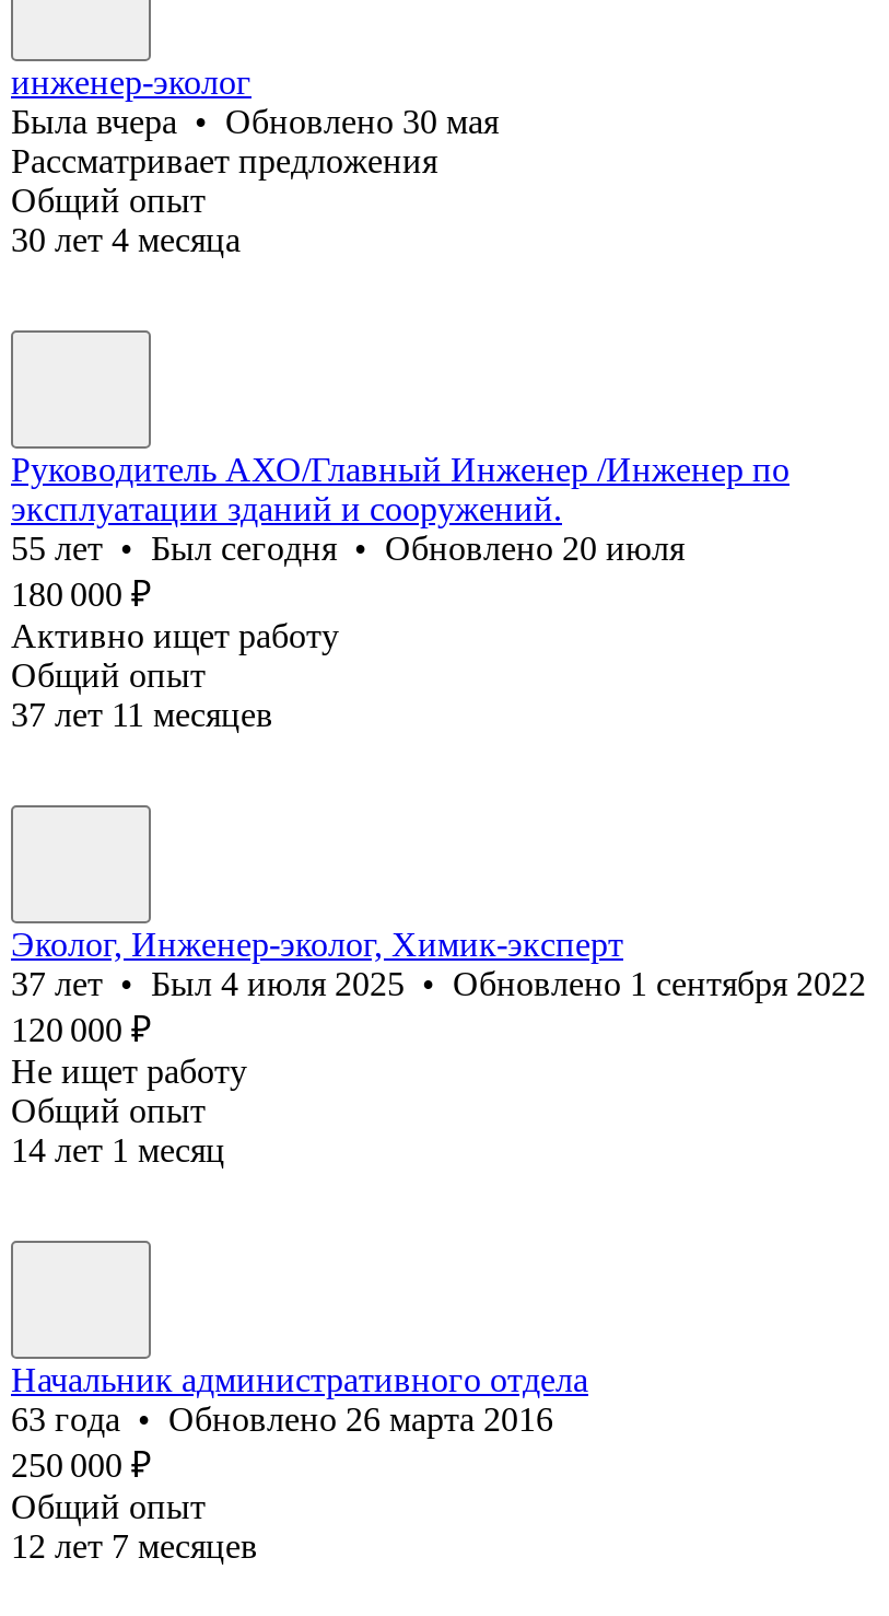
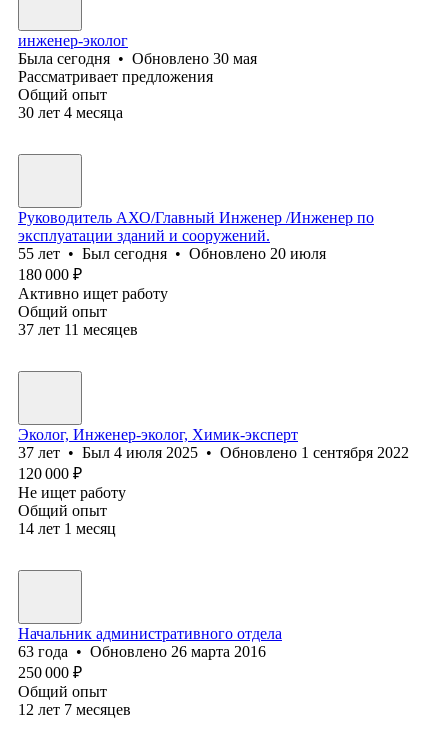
- Была вчера • Обновлено 30 мая
+ Была сегодня • Обновлено 30 мая
